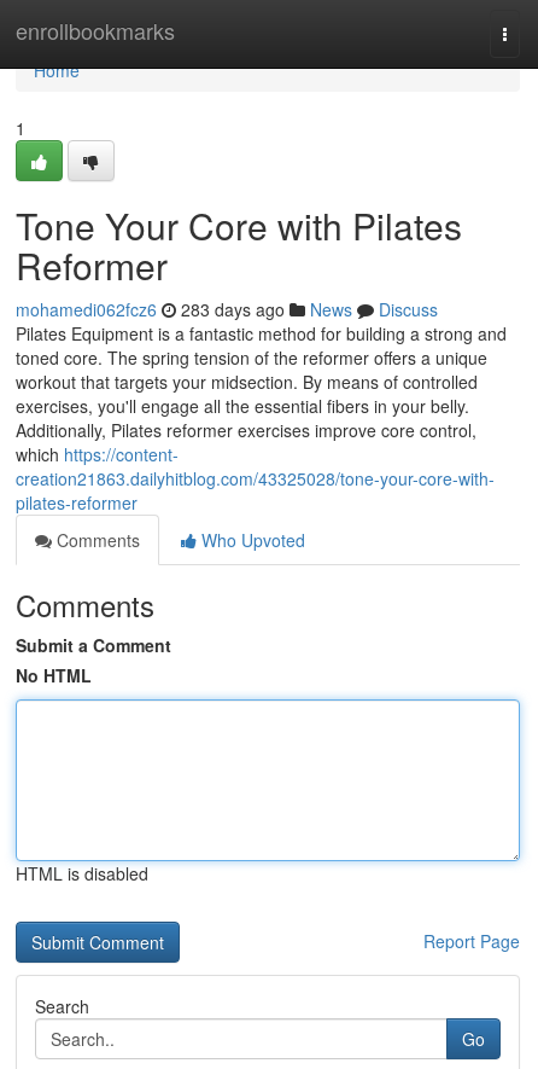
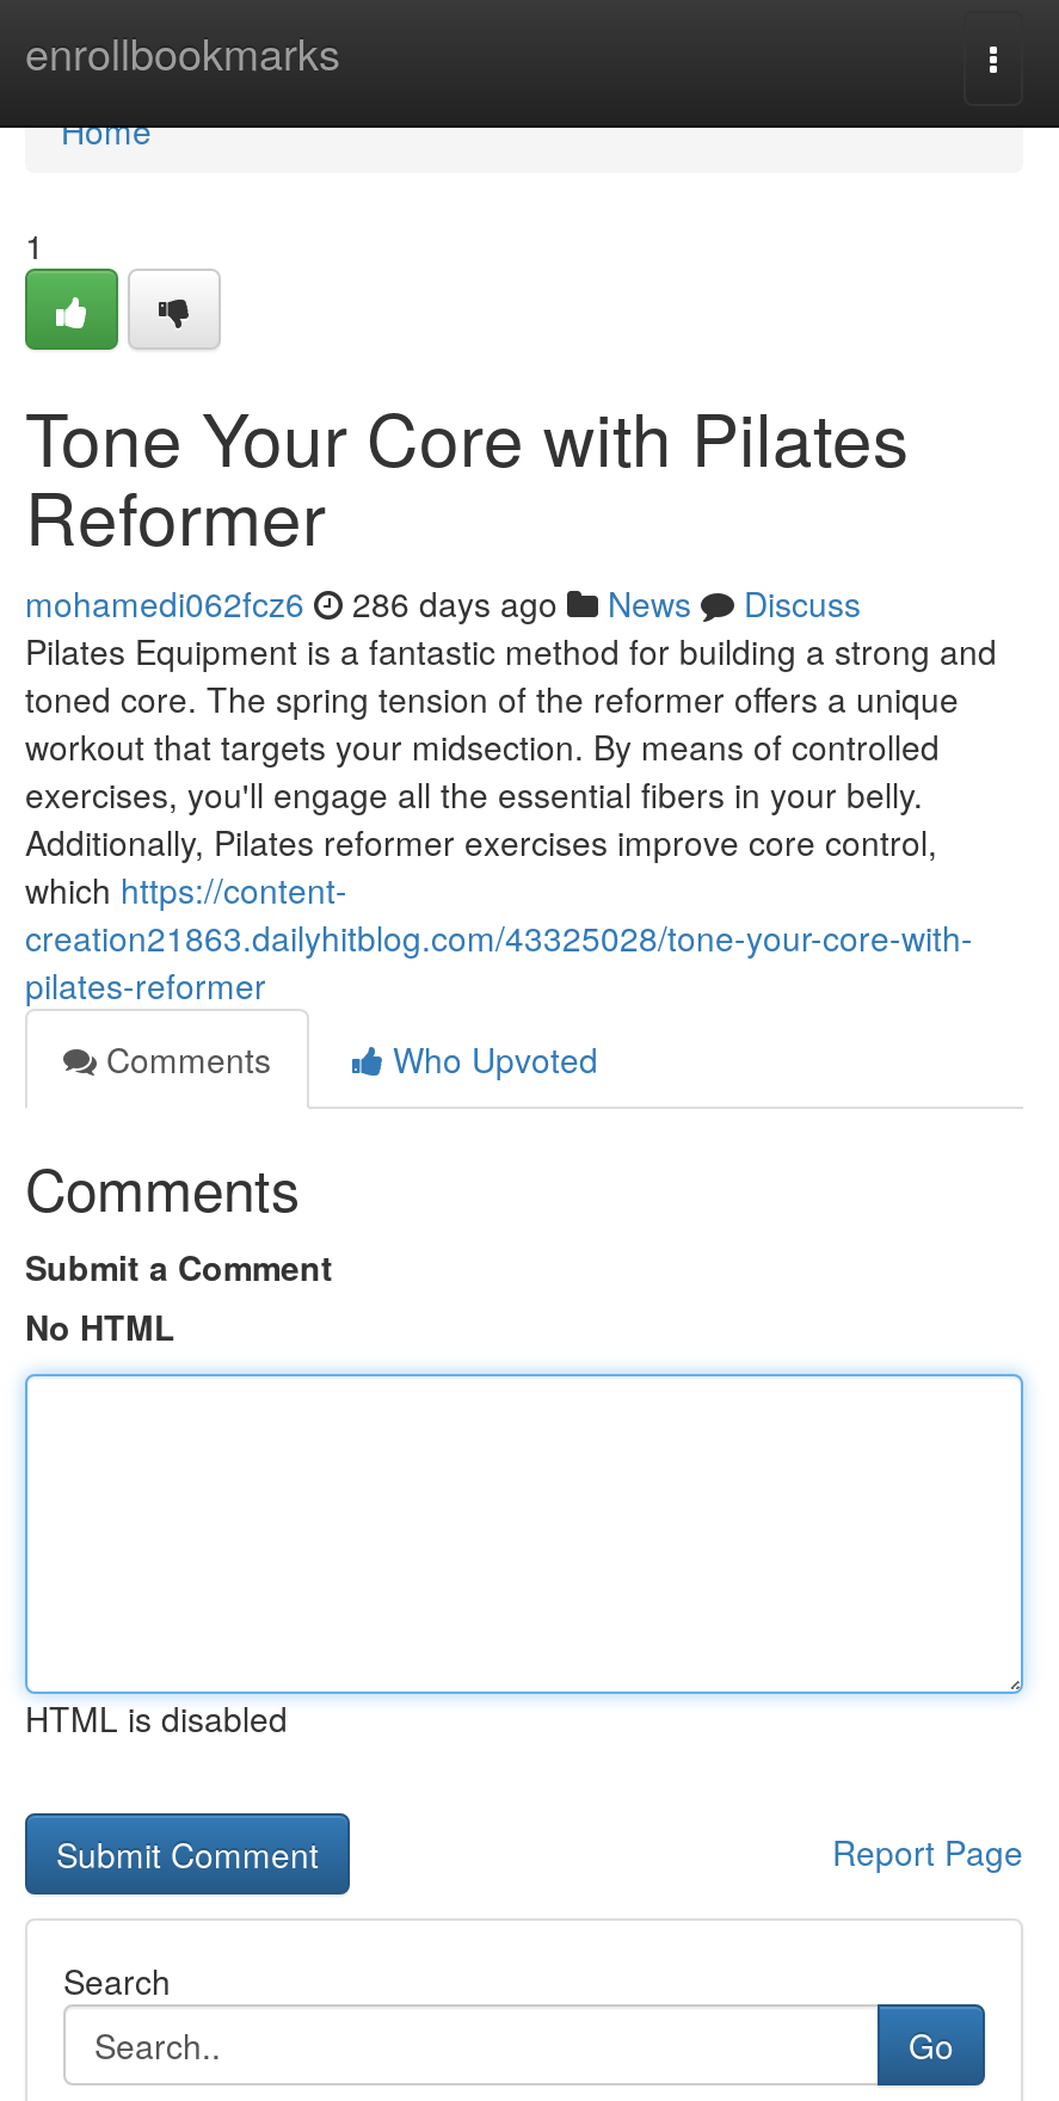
- mohamedi062fcz6 283 days ago News Discuss
+ mohamedi062fcz6 286 days ago News Discuss
